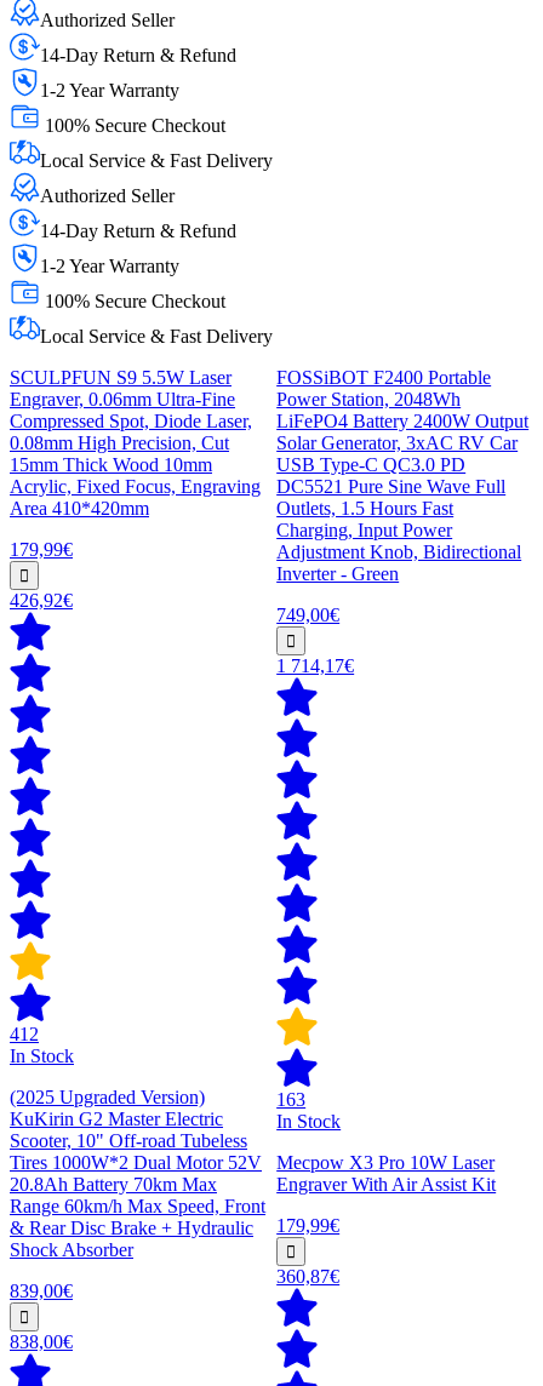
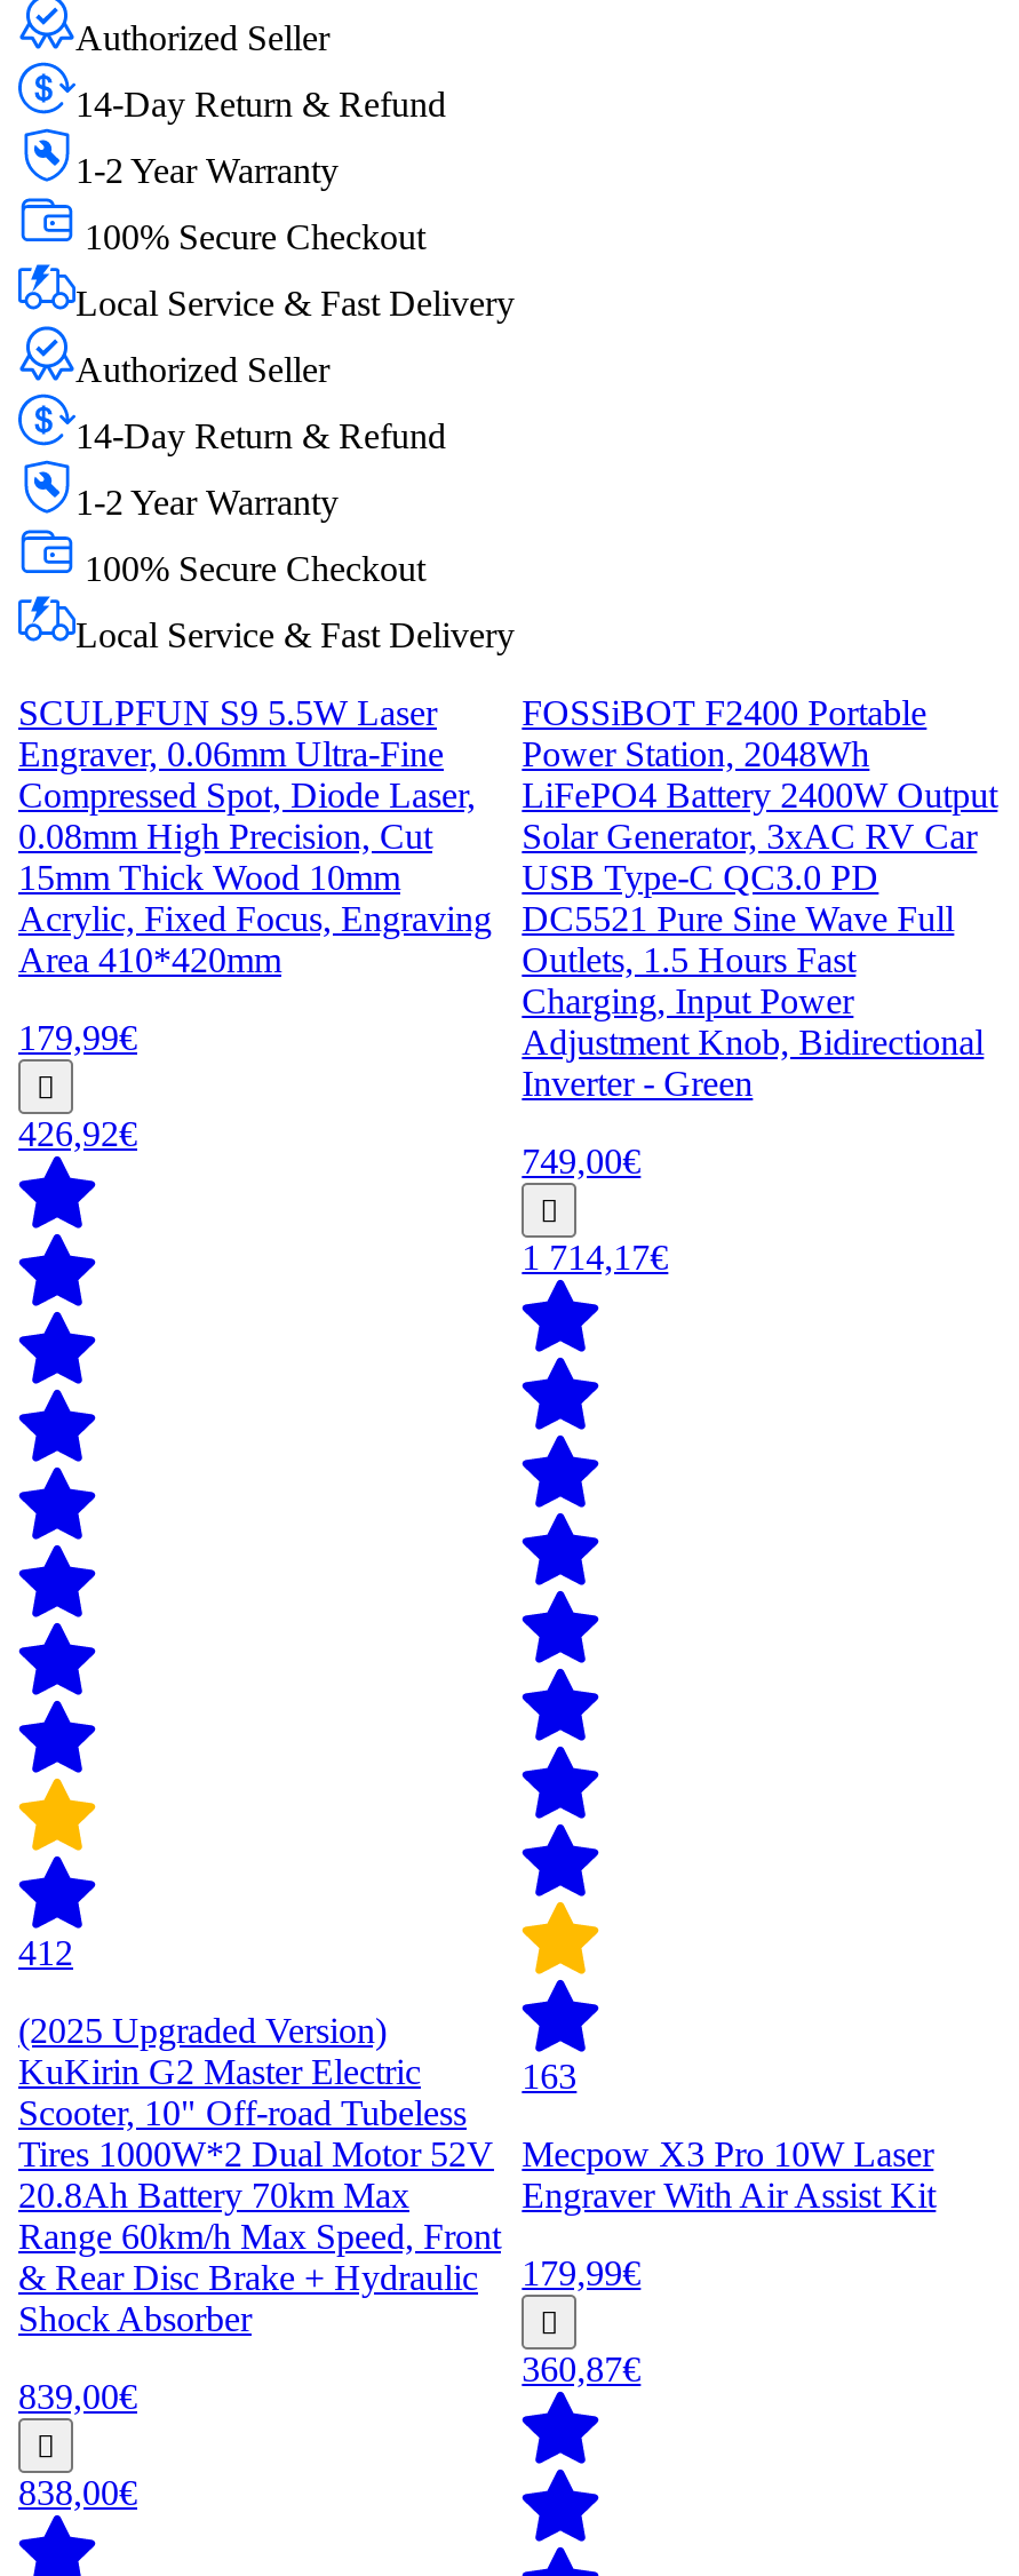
- In Stock

- In Stock
